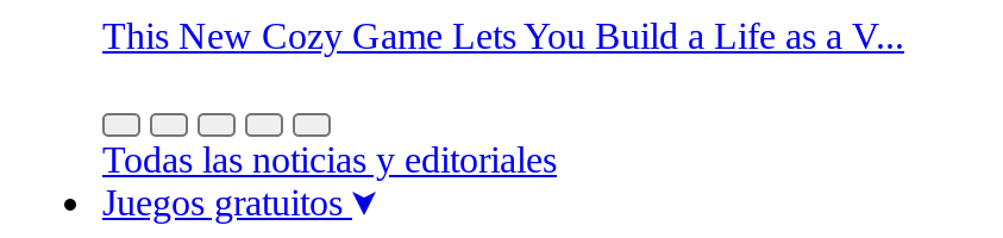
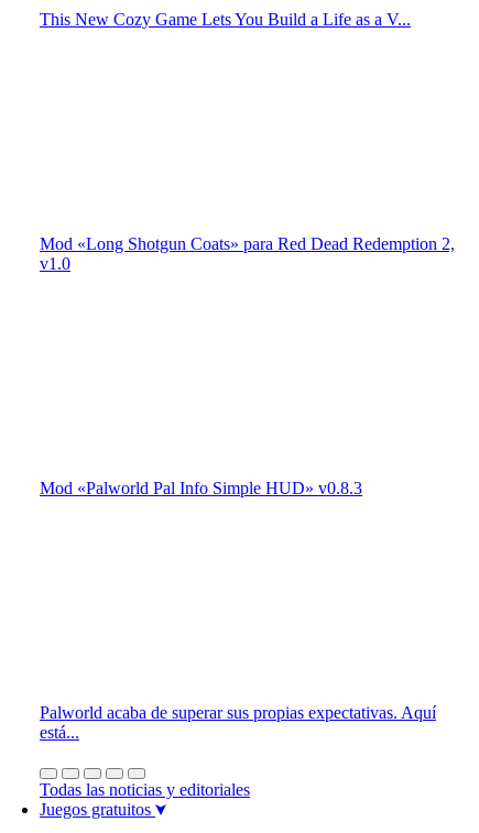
+ Mod «Long Shotgun Coats» para Red Dead Redemption 2,
+ v1.0

+ Mod «Palworld Pal Info Simple HUD» v0.8.3

+ Palworld acaba de superar sus propias expectativas. Aquí
+ está...
